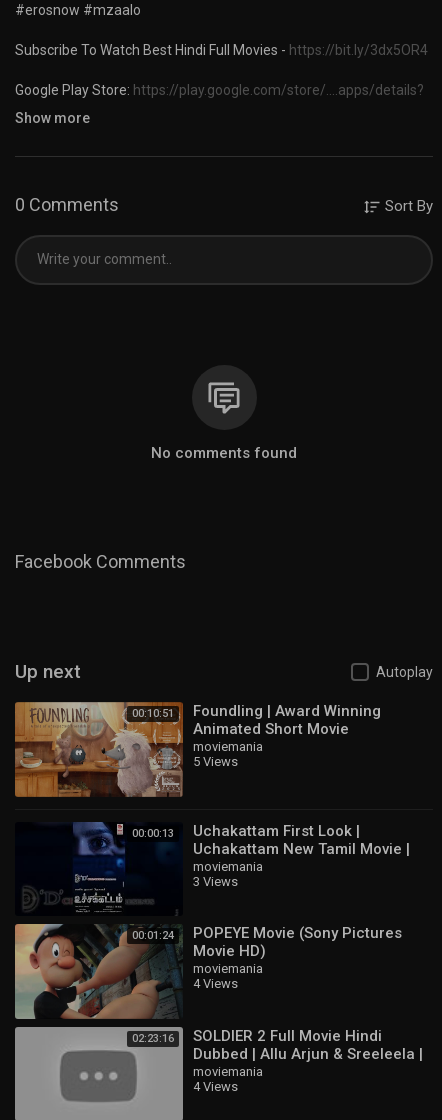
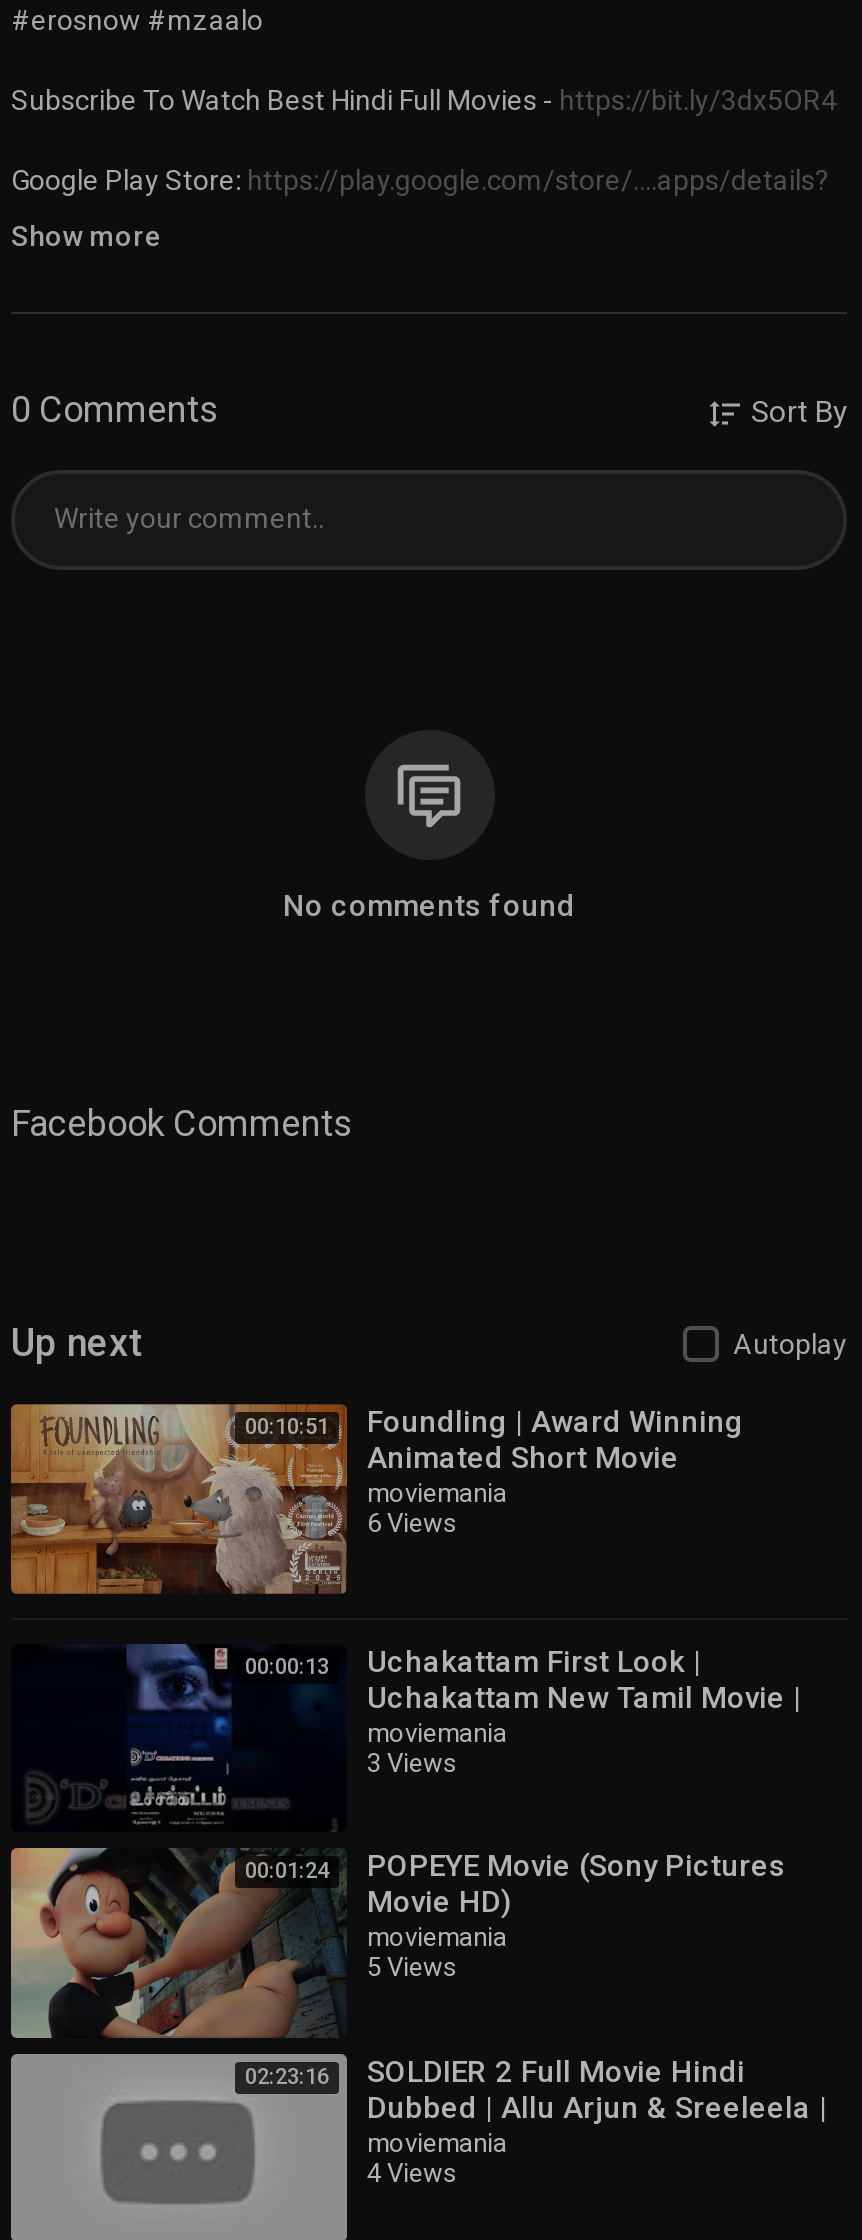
- 5 Views
+ 6 Views

- 4 Views
+ 5 Views
